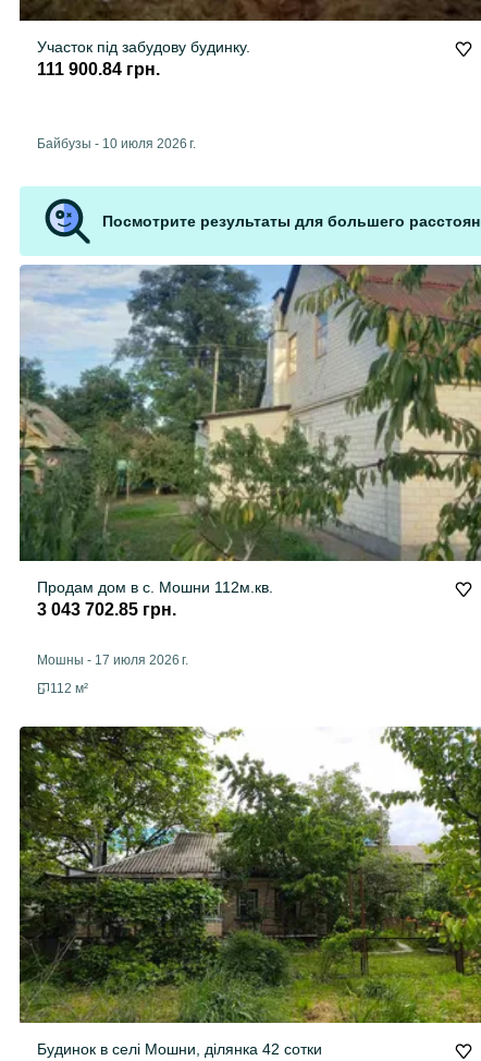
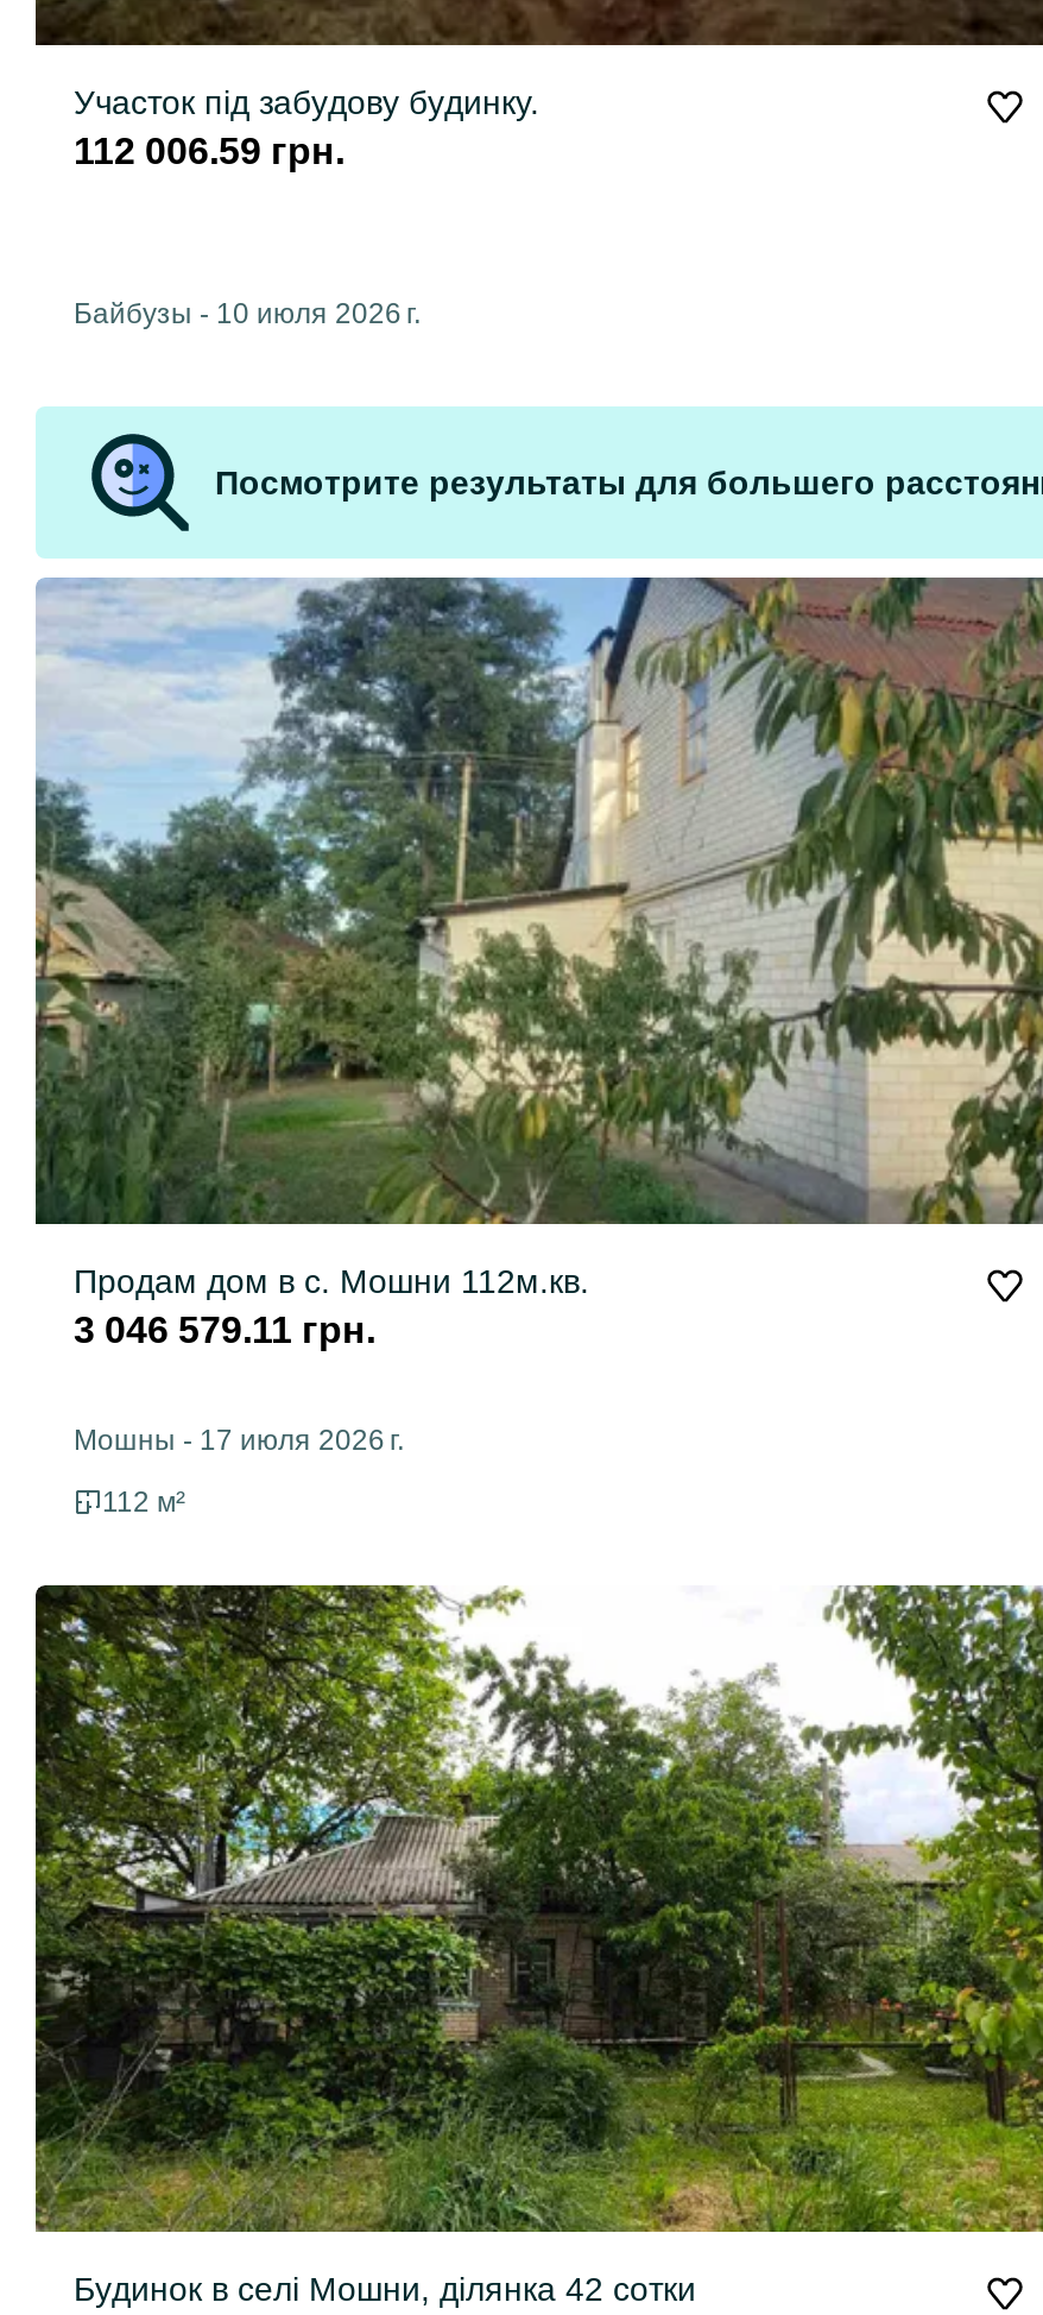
- 111 900.84 грн.
+ 112 006.59 грн.

- 3 043 702.85 грн.
+ 3 046 579.11 грн.
